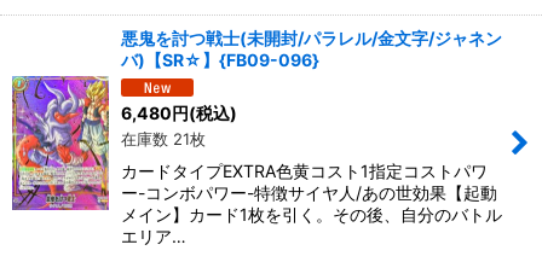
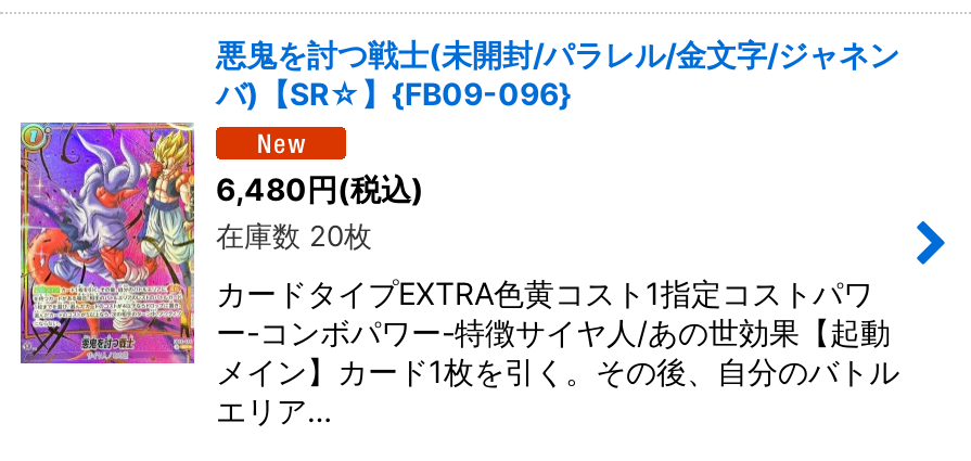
- 在庫数 21枚
+ 在庫数 20枚
